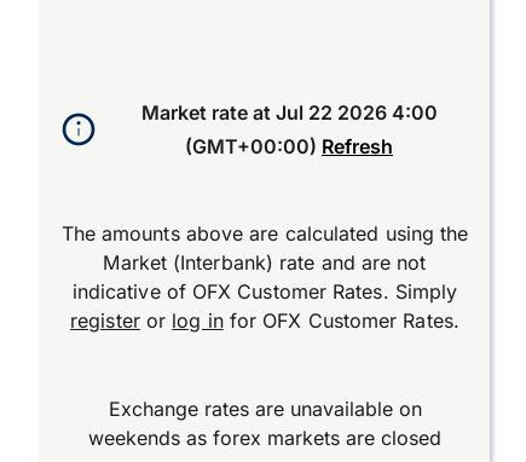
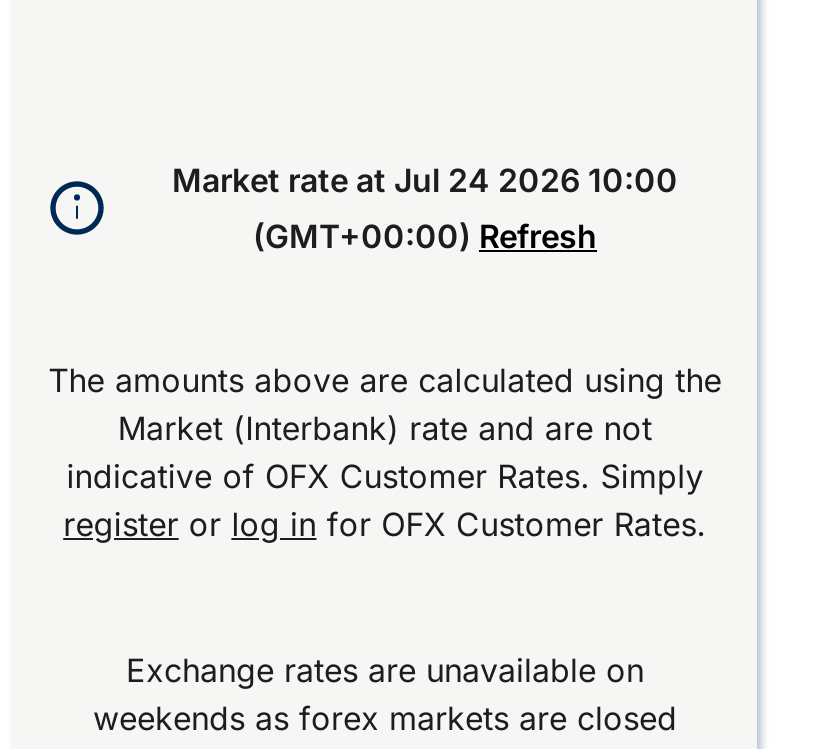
- Market rate at Jul 22 2026 4:00
+ Market rate at Jul 24 2026 10:00
